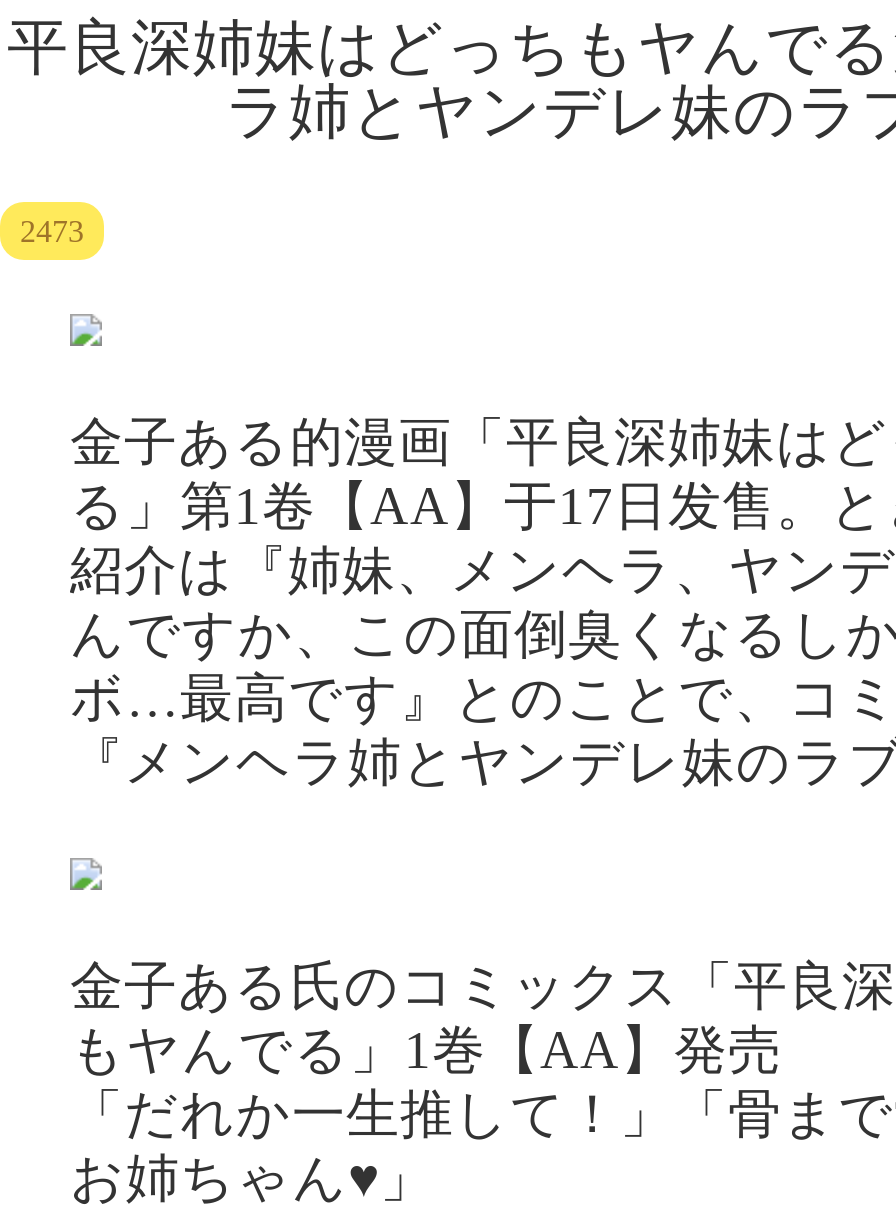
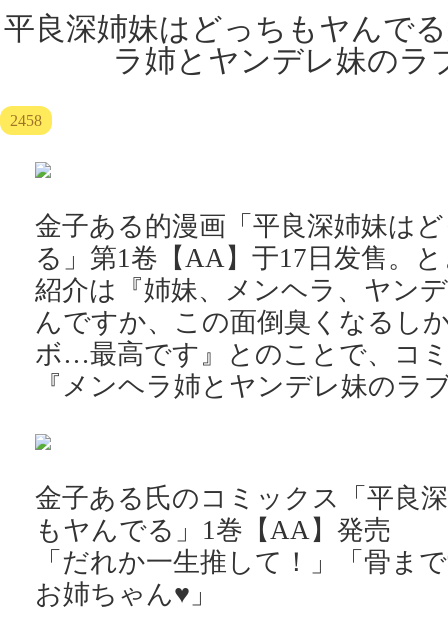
- 2473
+ 2458
